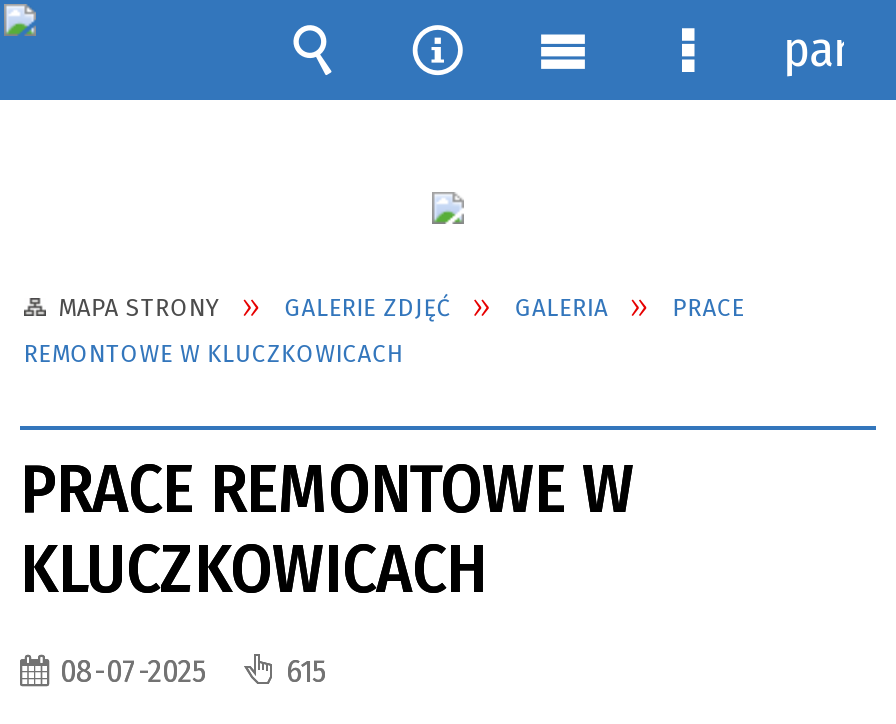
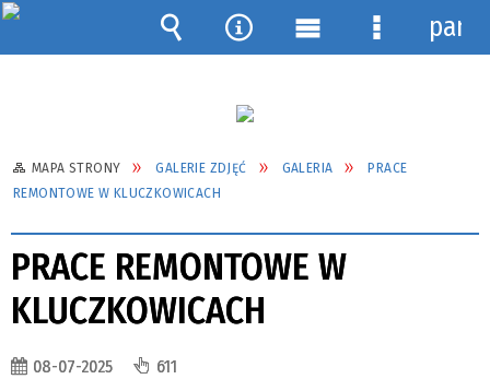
- 615
+ 611
